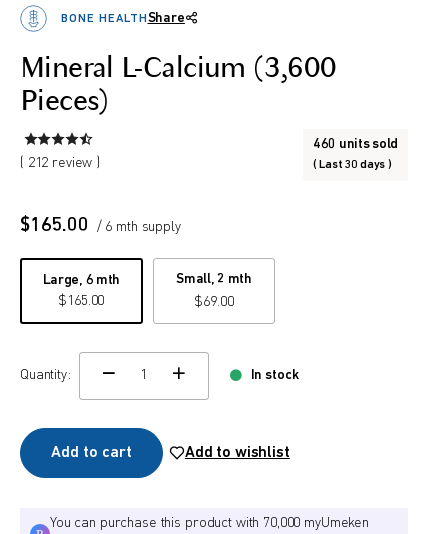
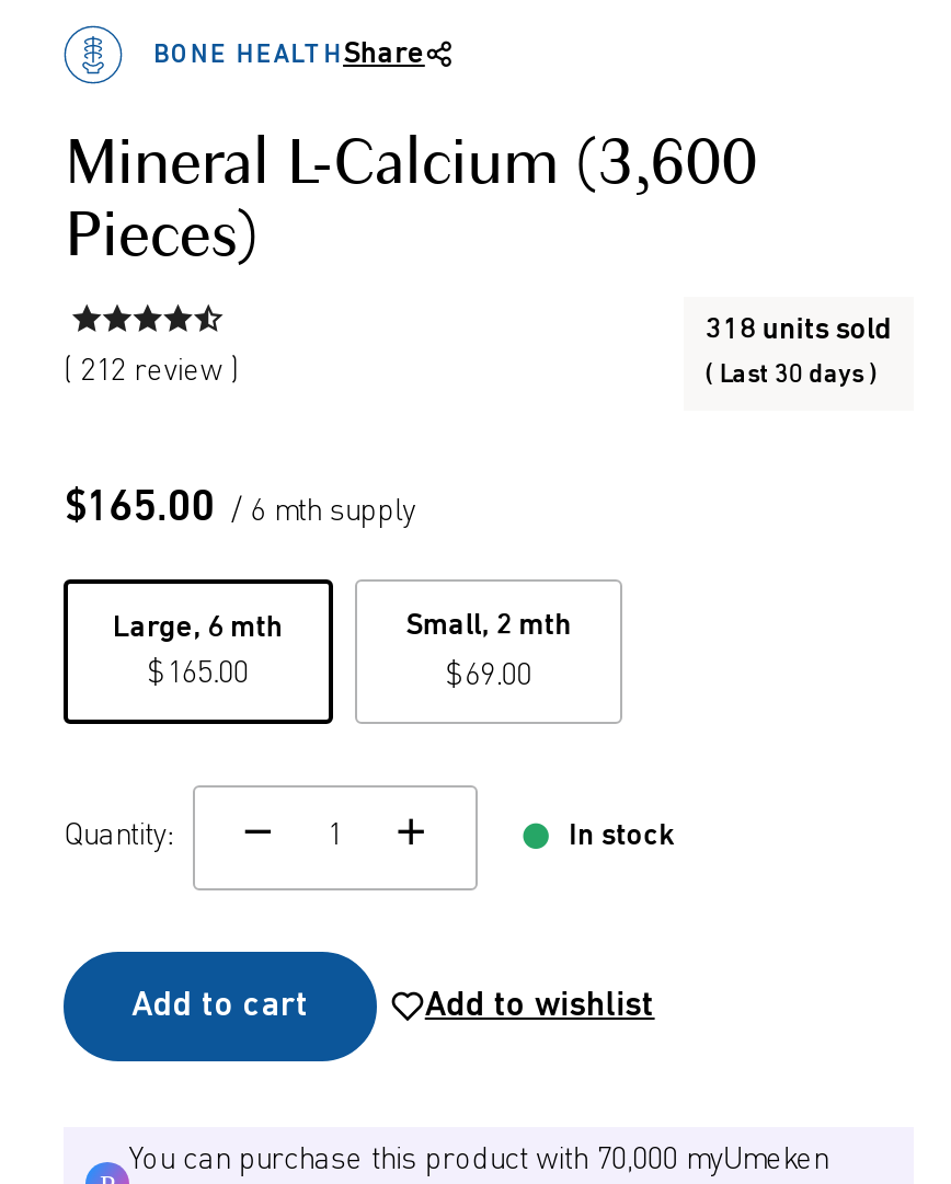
- 460 units sold
+ 318 units sold
